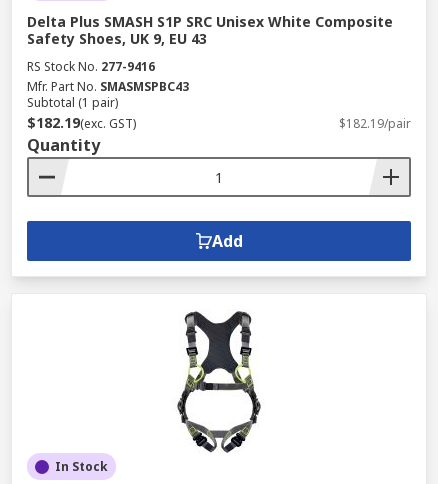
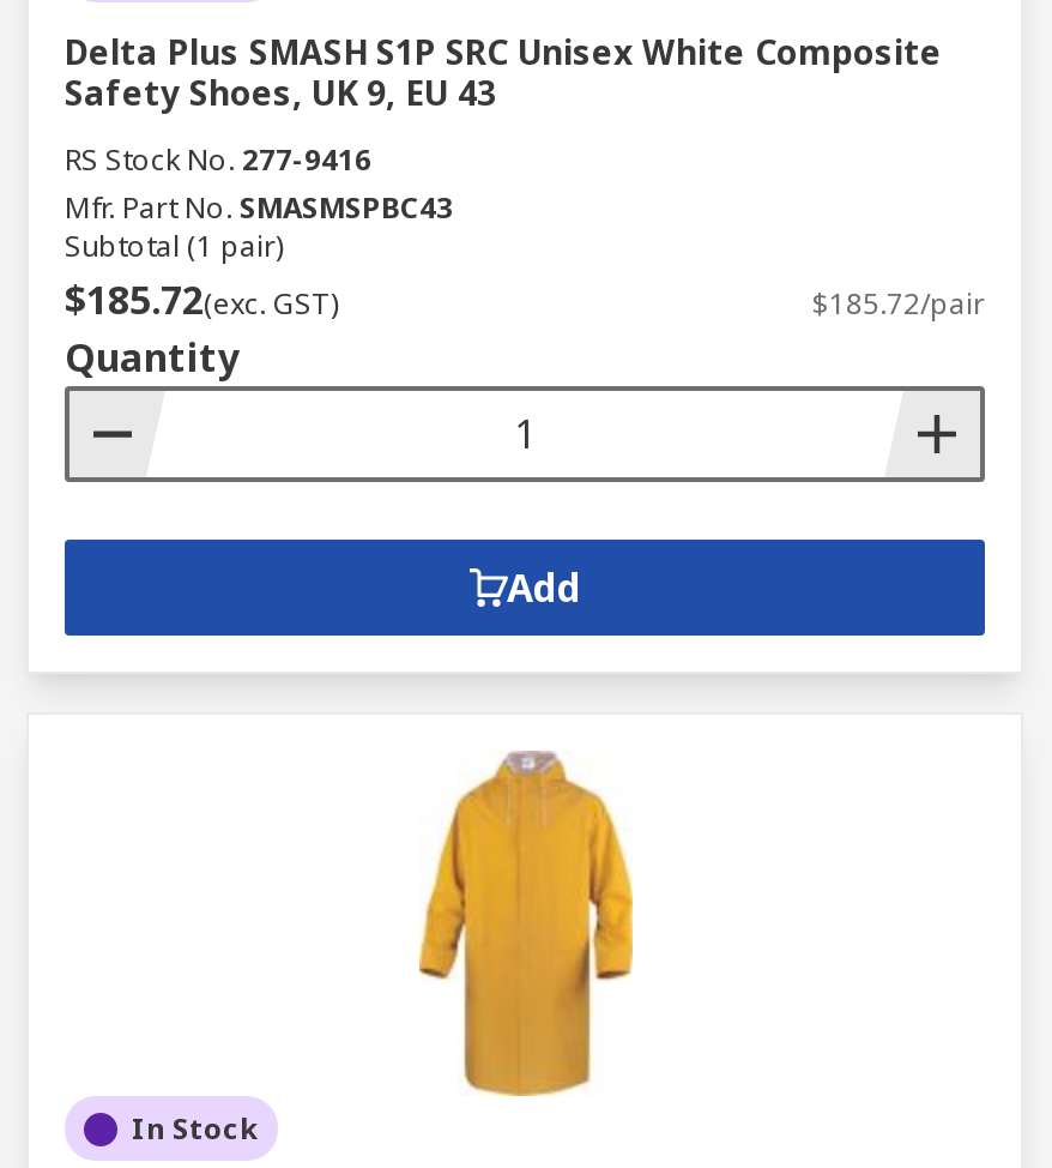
- $182.19(exc. GST)
- $182.19/pair
+ $185.72(exc. GST)
+ $185.72/pair

- [image]
+ [image]
